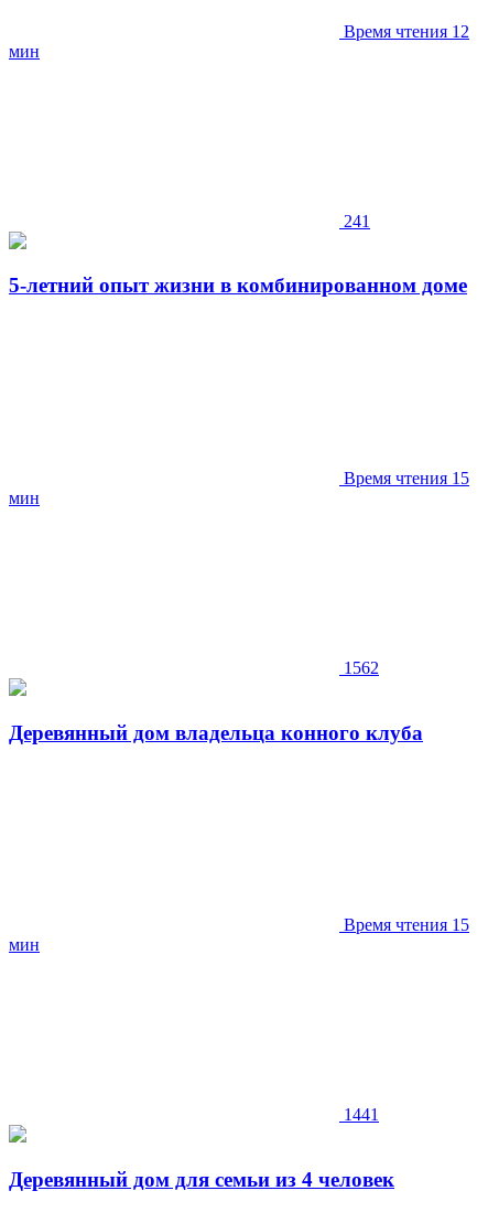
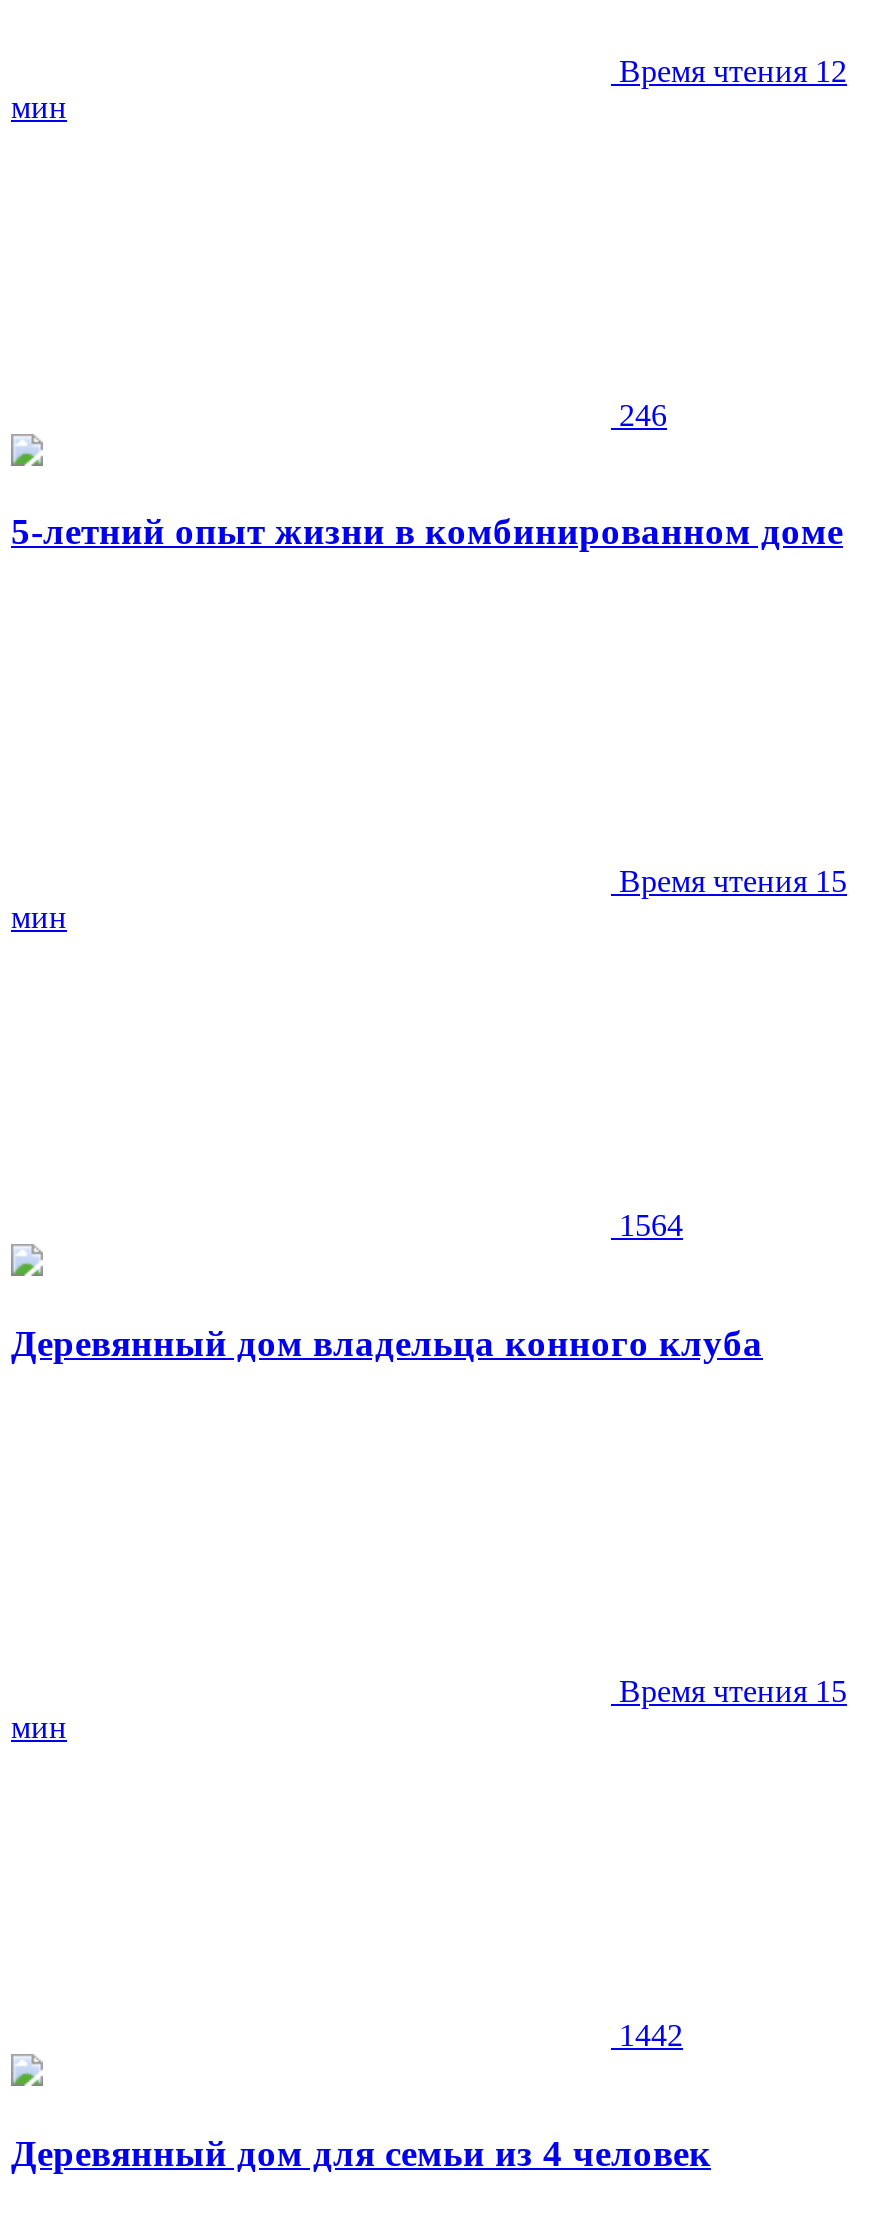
- 241
+ 246

- 1562
+ 1564

- 1441
+ 1442
